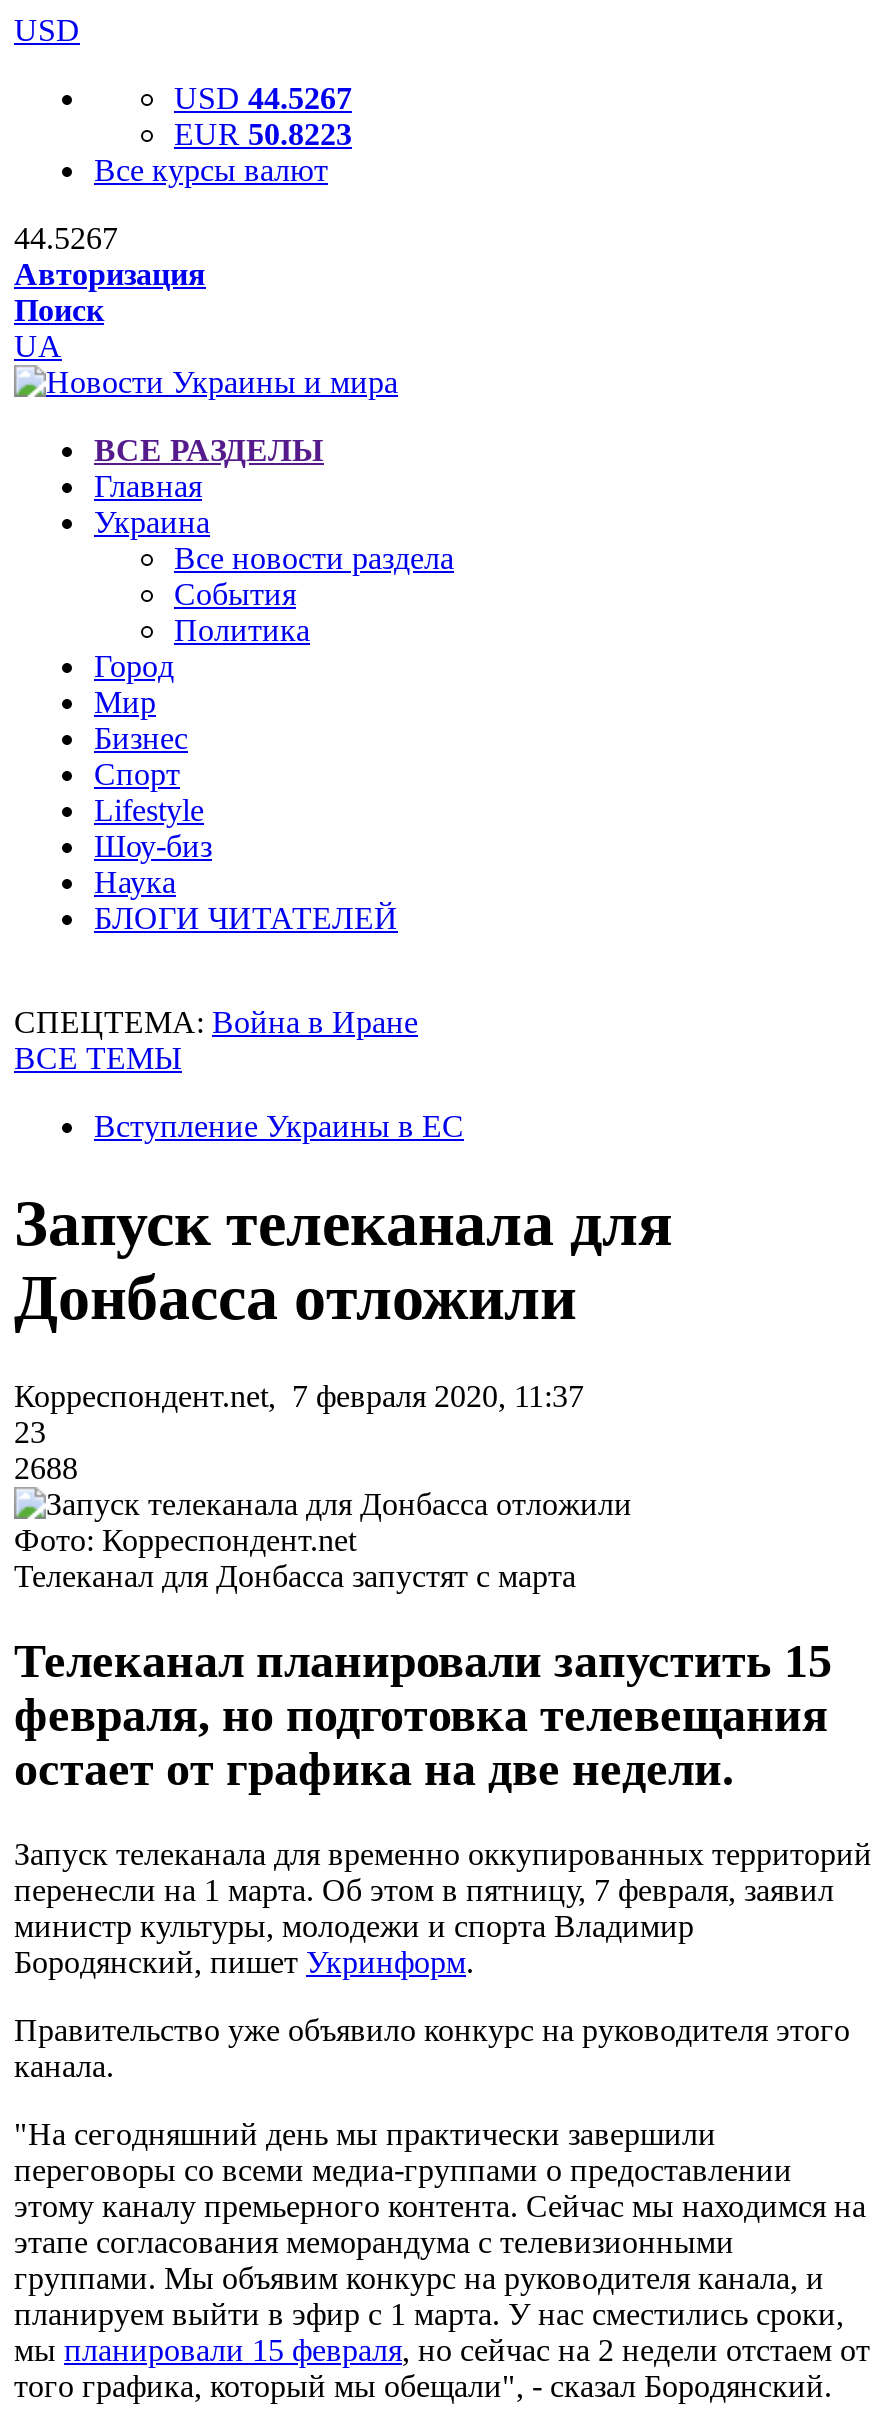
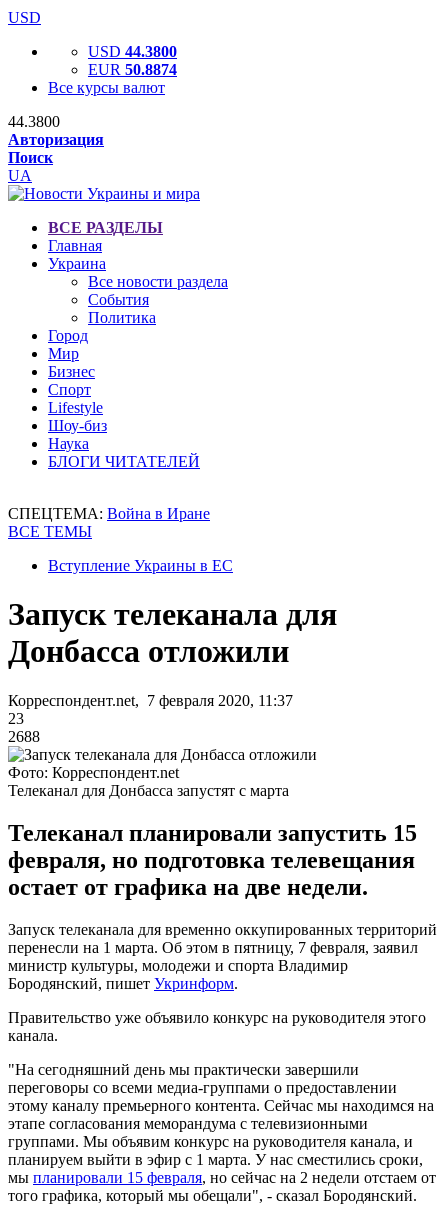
- USD 44.5267
+ USD 44.3800

- EUR 50.8223
+ EUR 50.8874

- 44.5267
+ 44.3800
